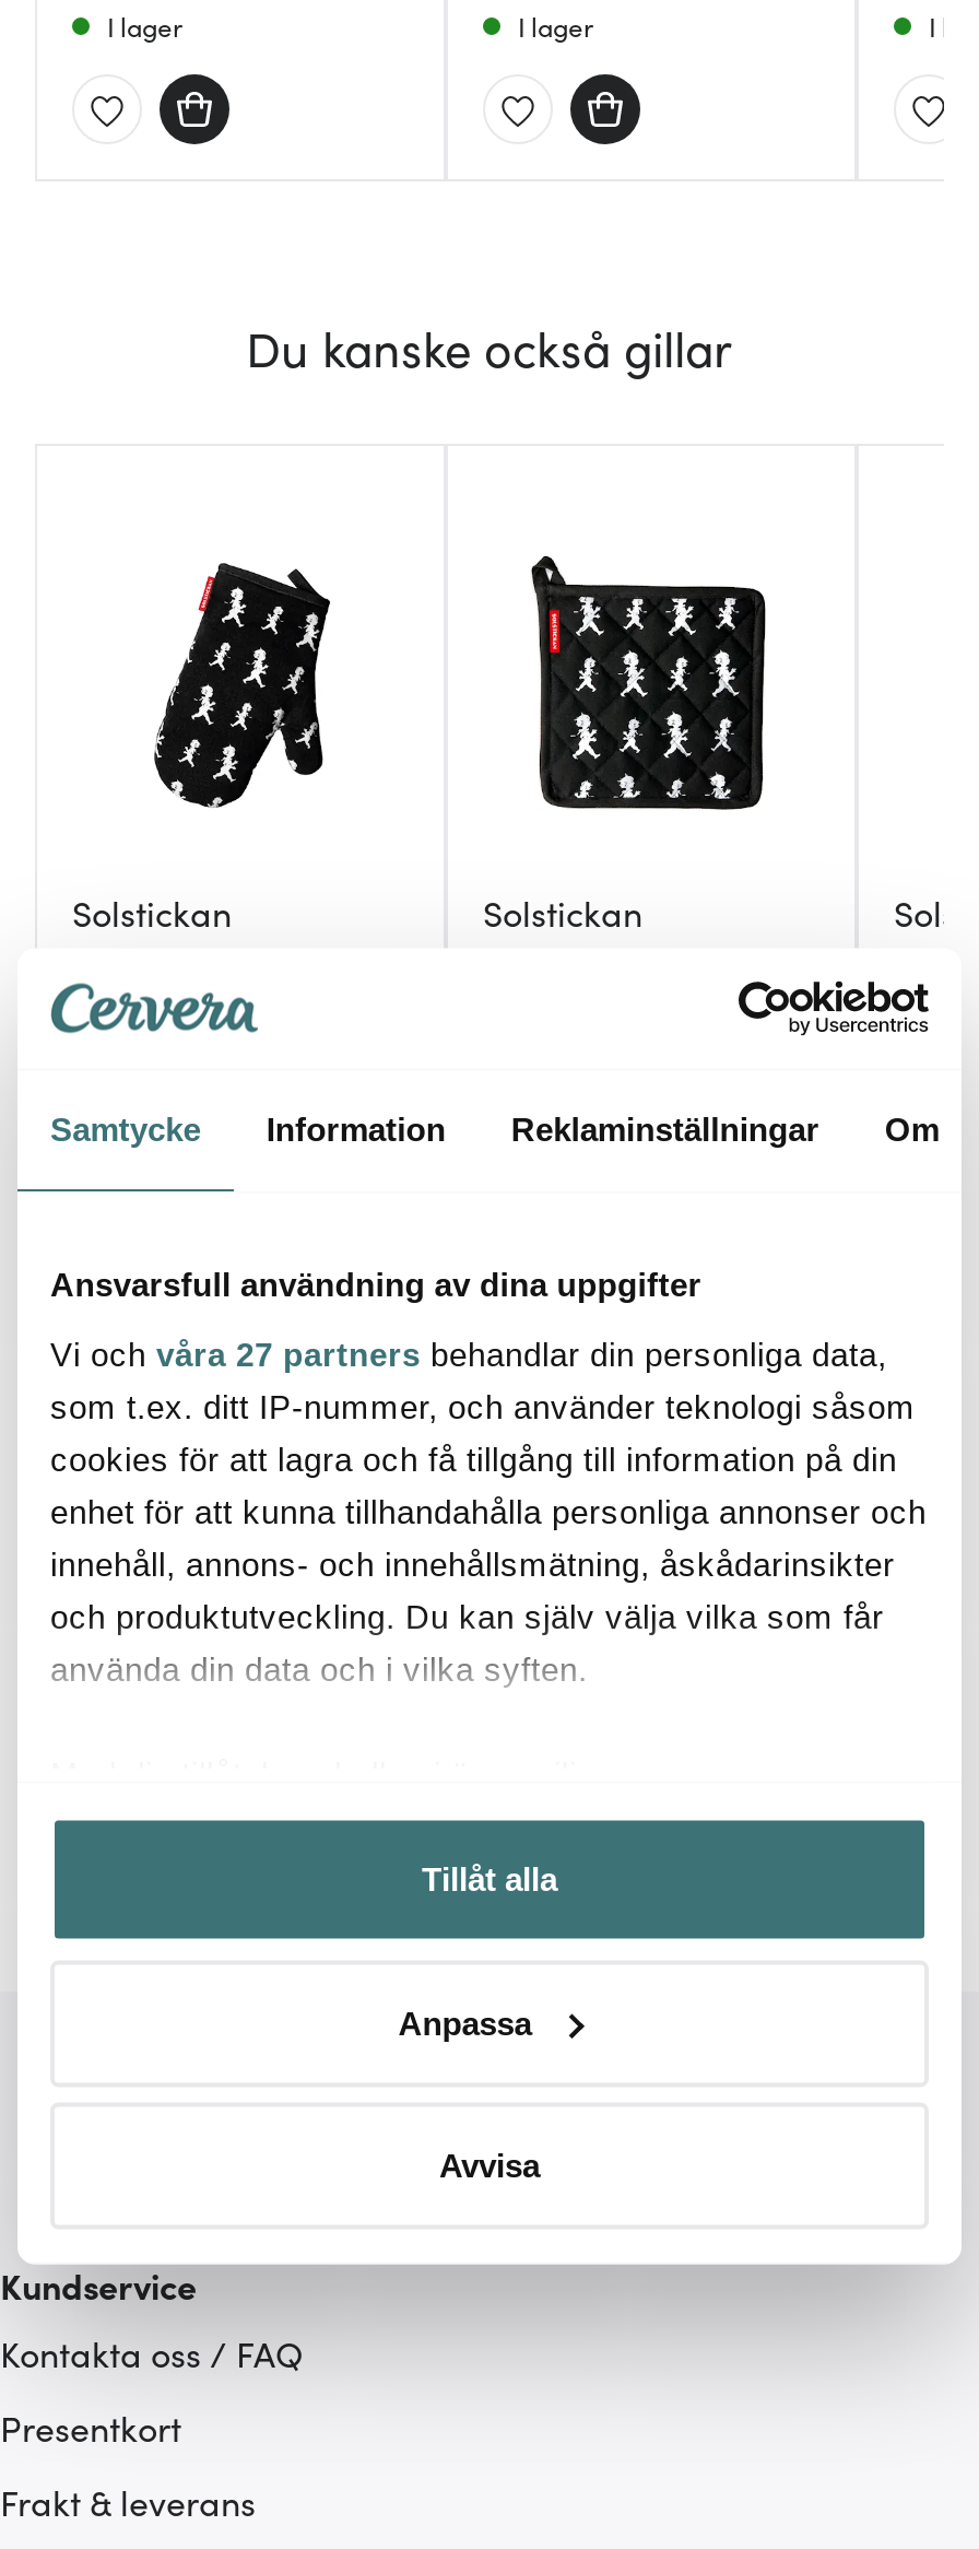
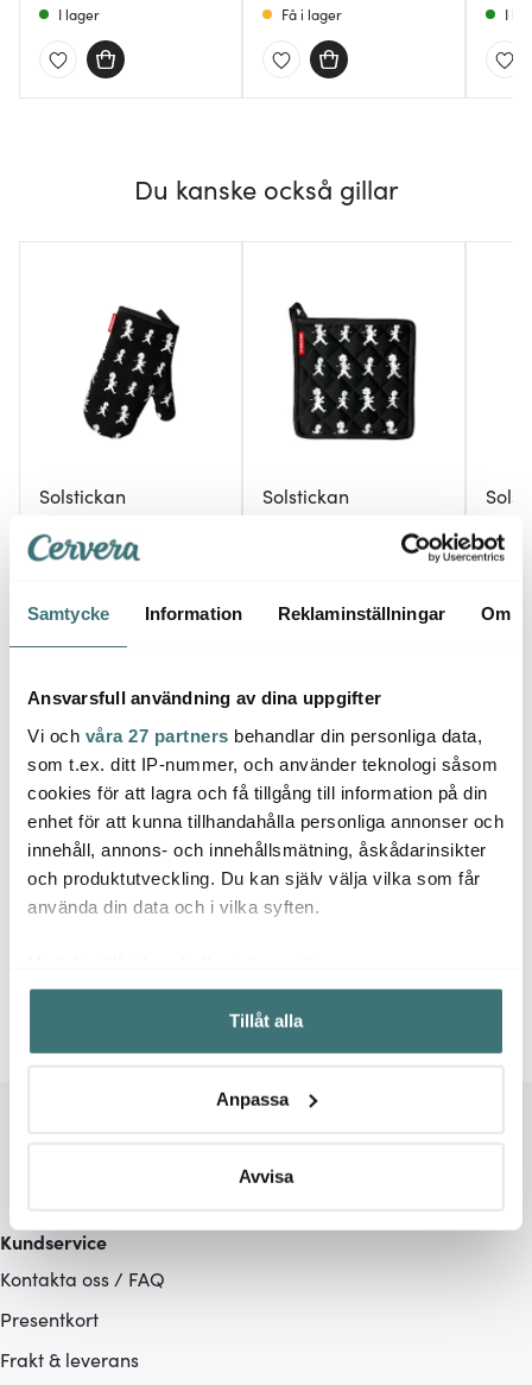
- I lager

+ Få i lager
